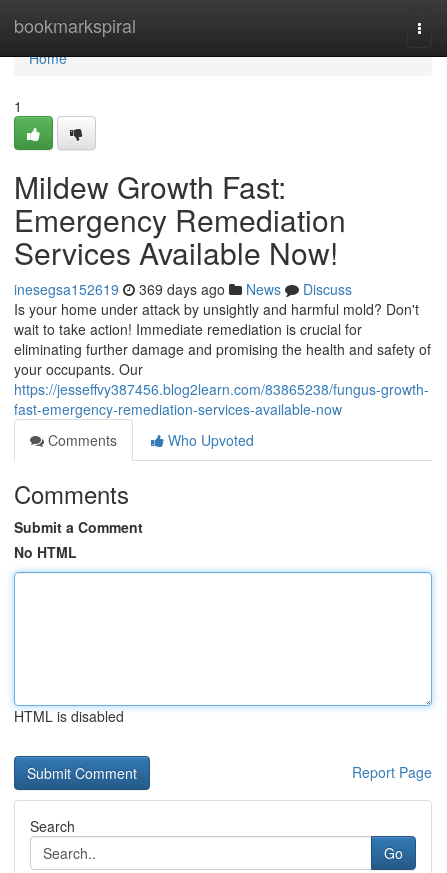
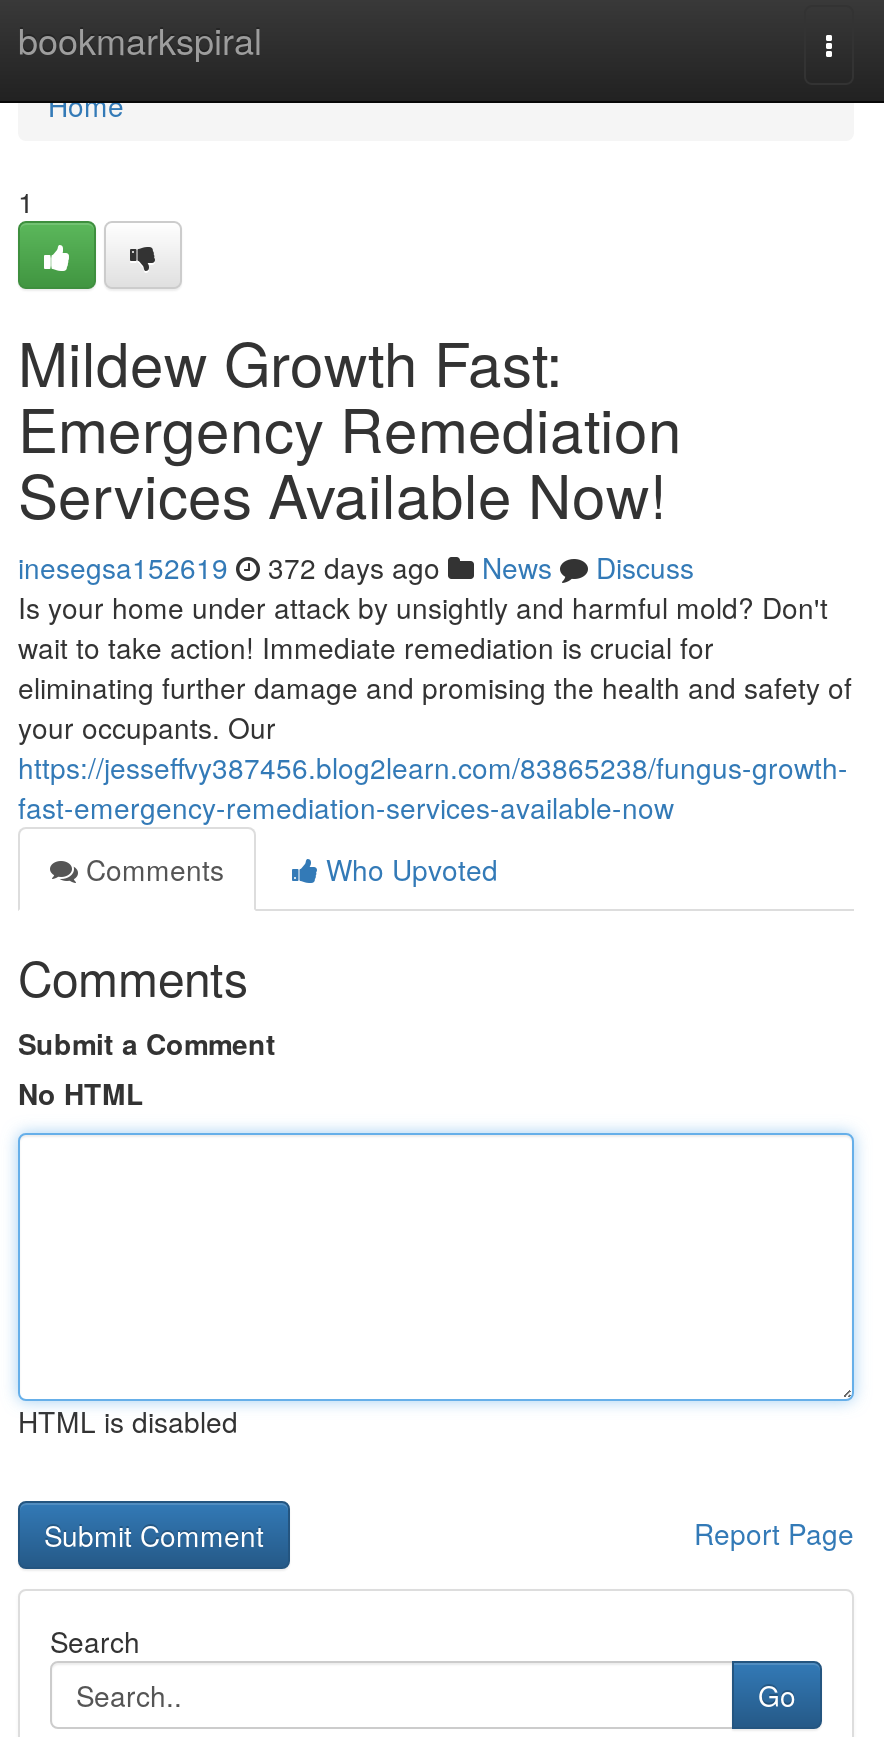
- inesegsa152619 369 days ago News Discuss
+ inesegsa152619 372 days ago News Discuss
